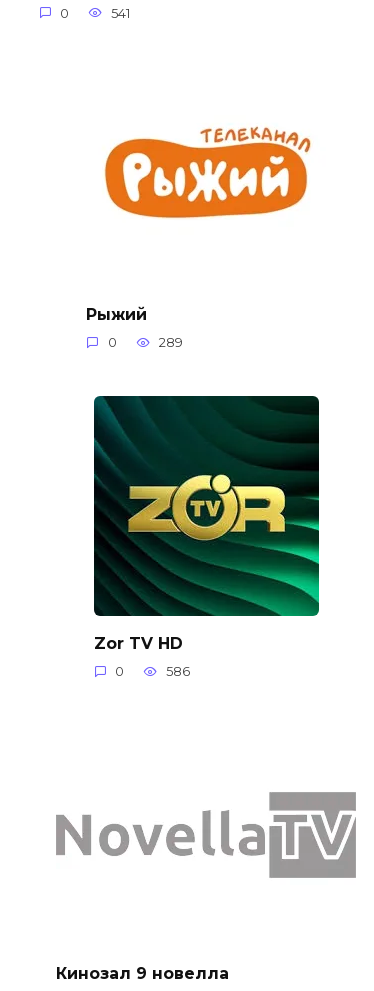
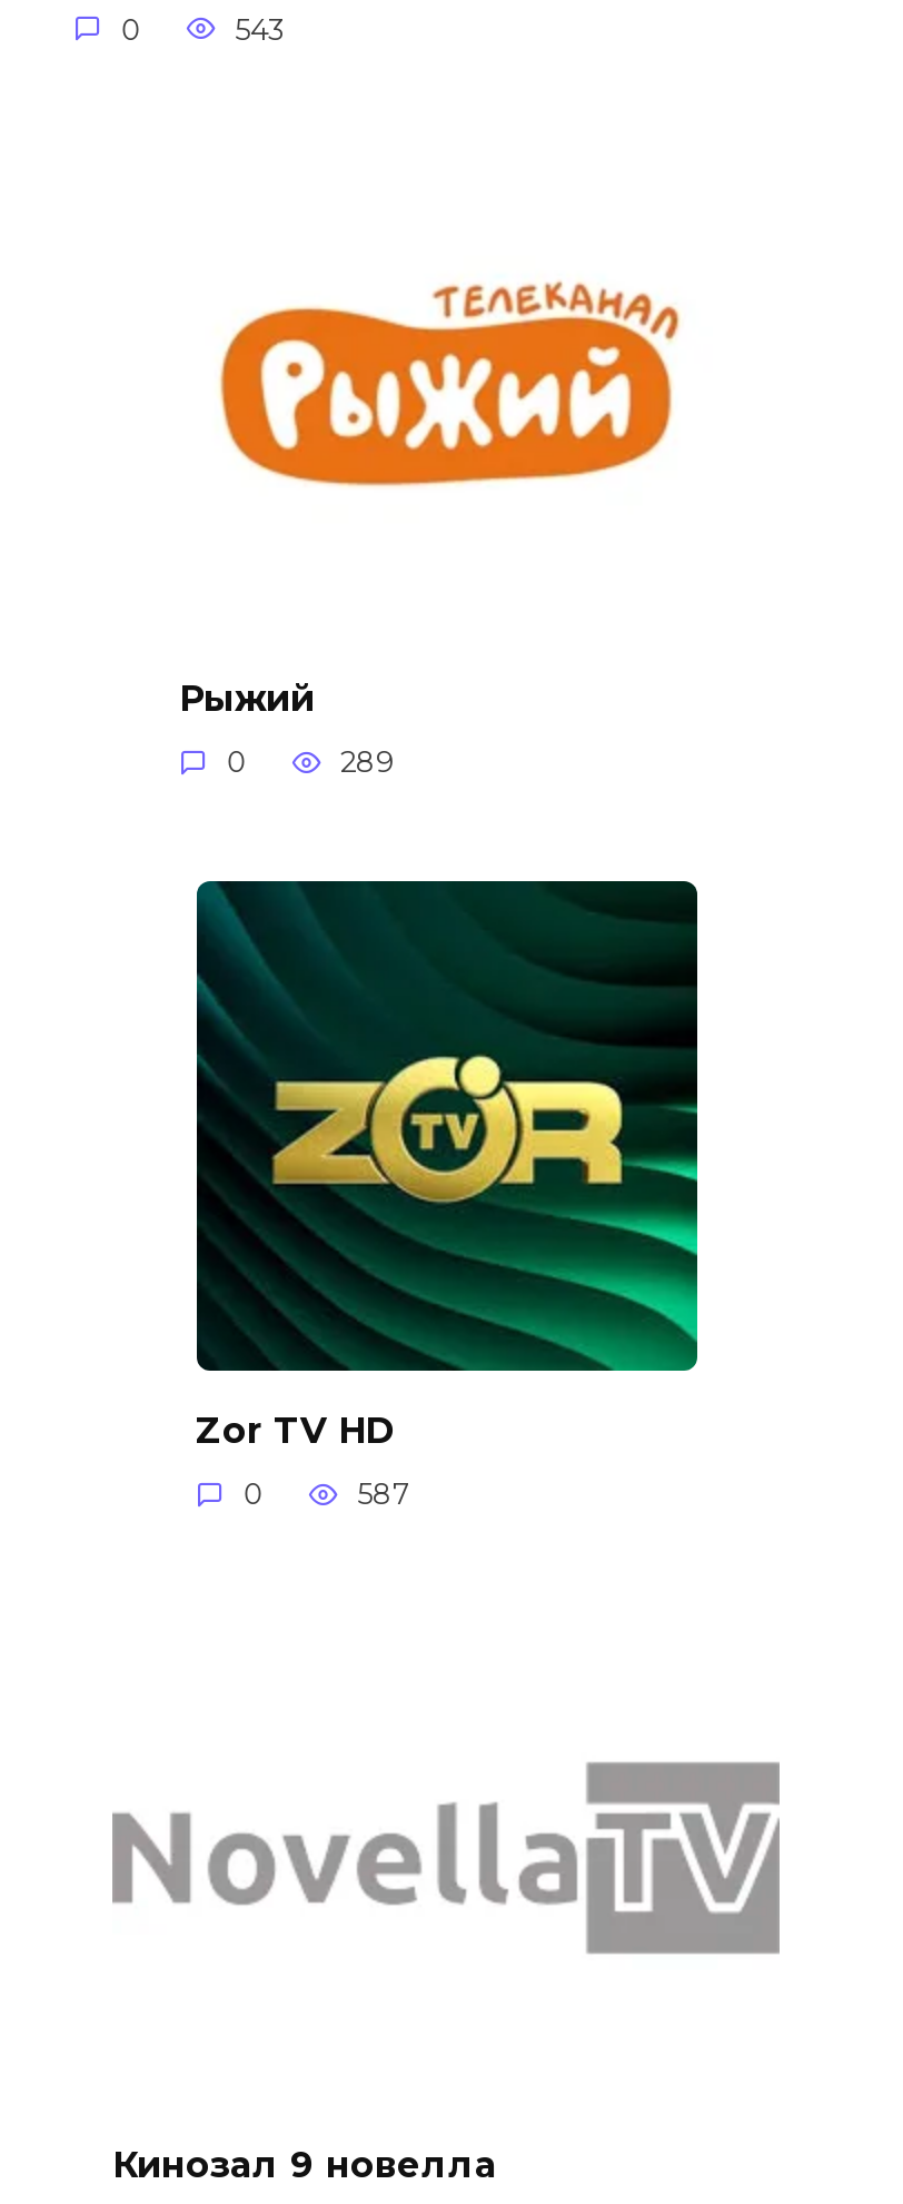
- 541
+ 543

- 586
+ 587
